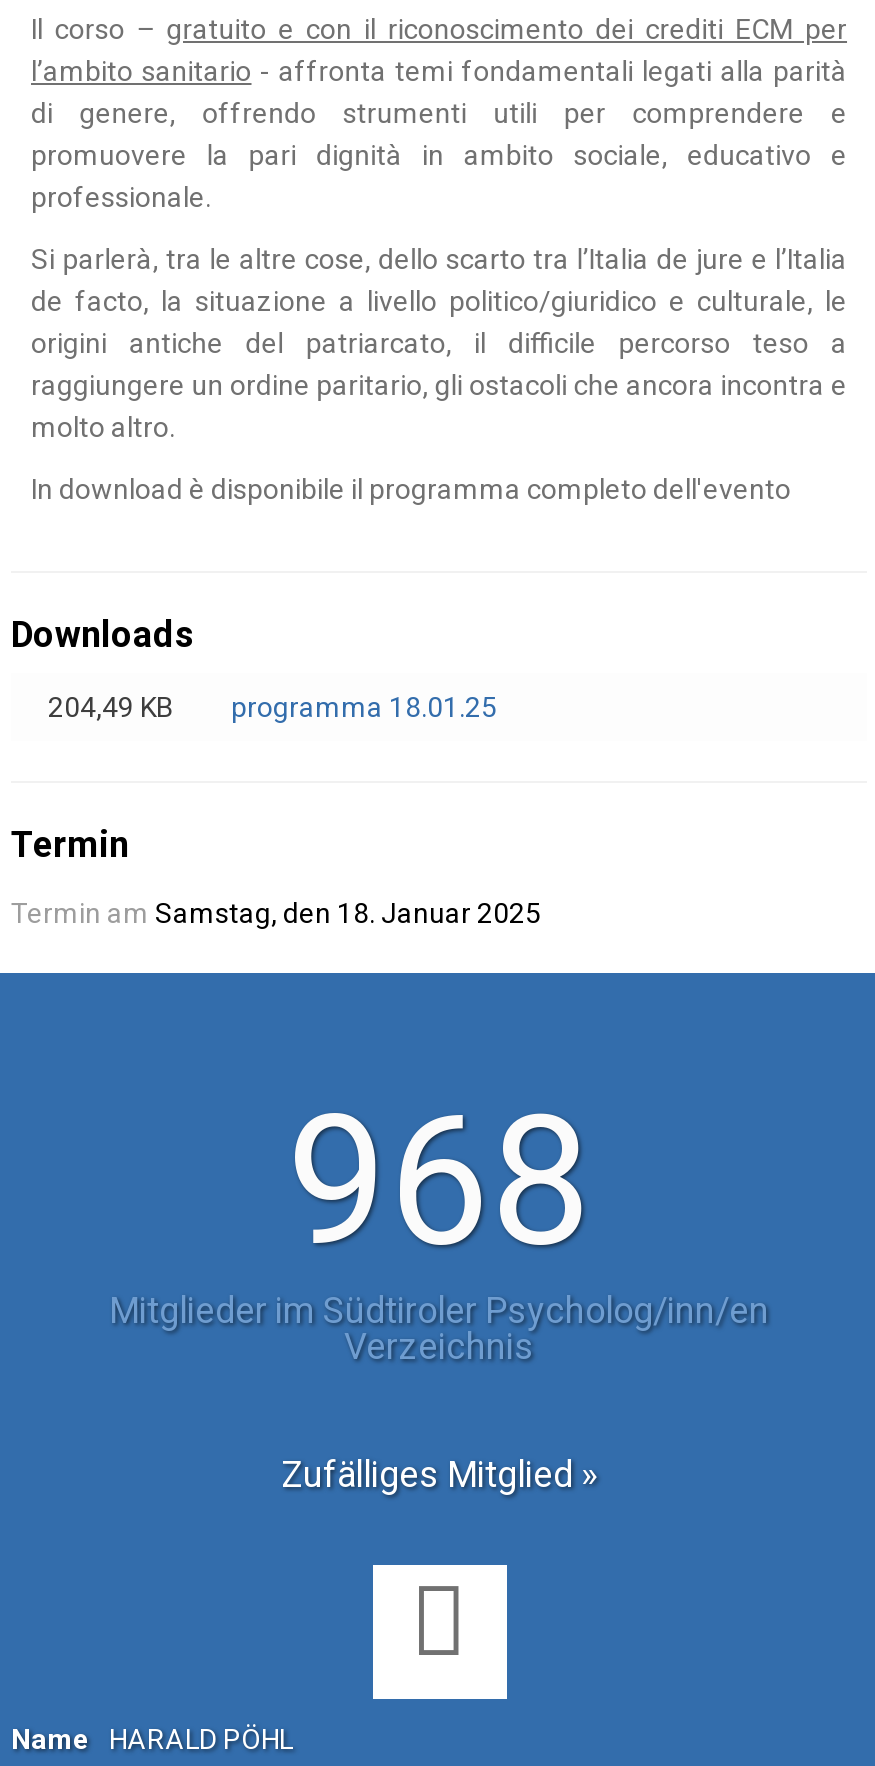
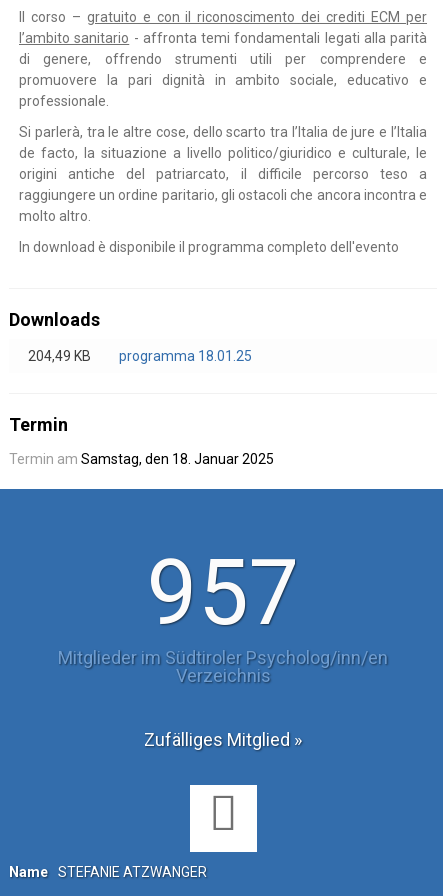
- 968
+ 957

- HARALD PÖHL
+ STEFANIE ATZWANGER
